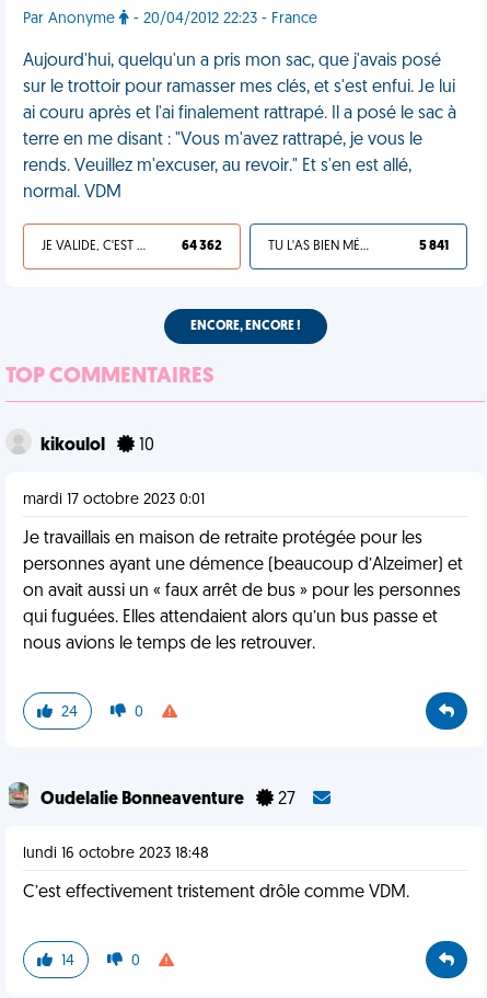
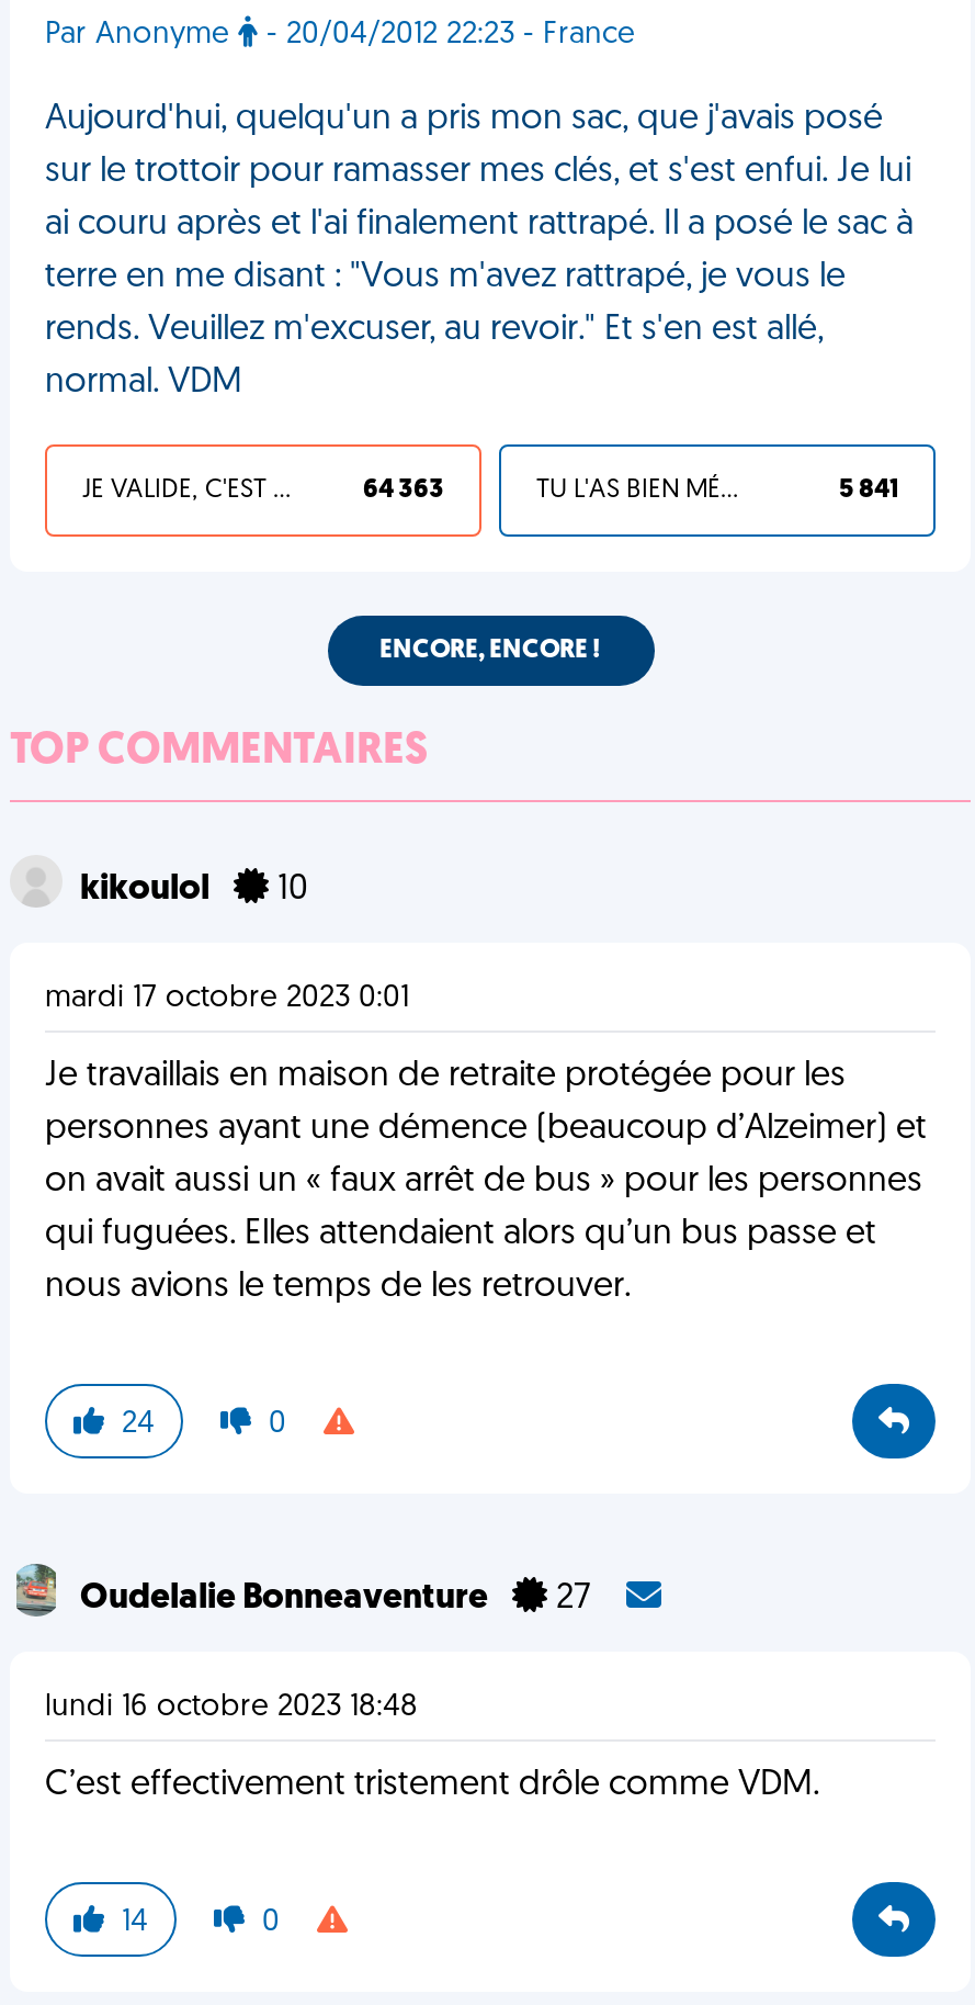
- 64 362
+ 64 363
